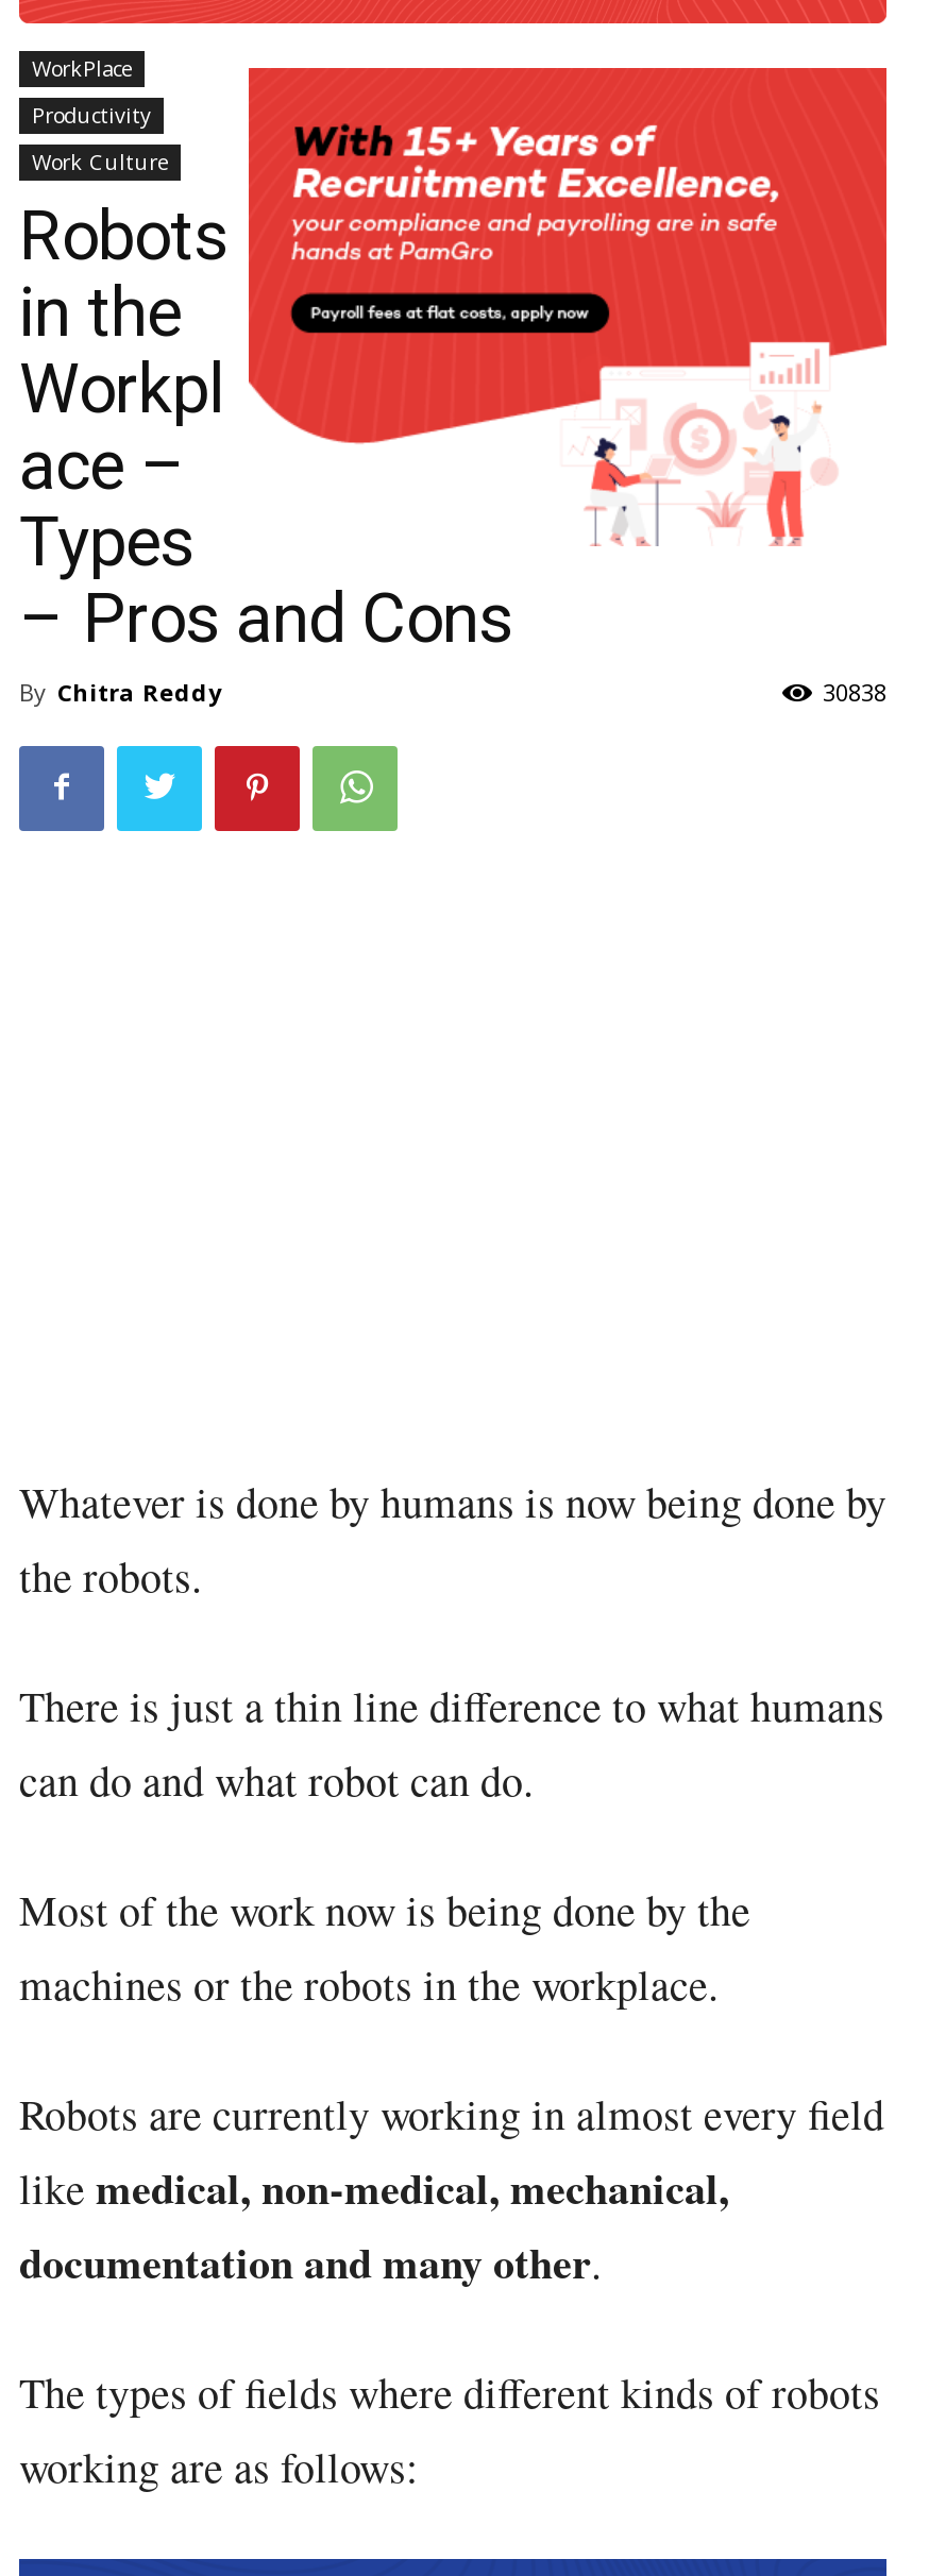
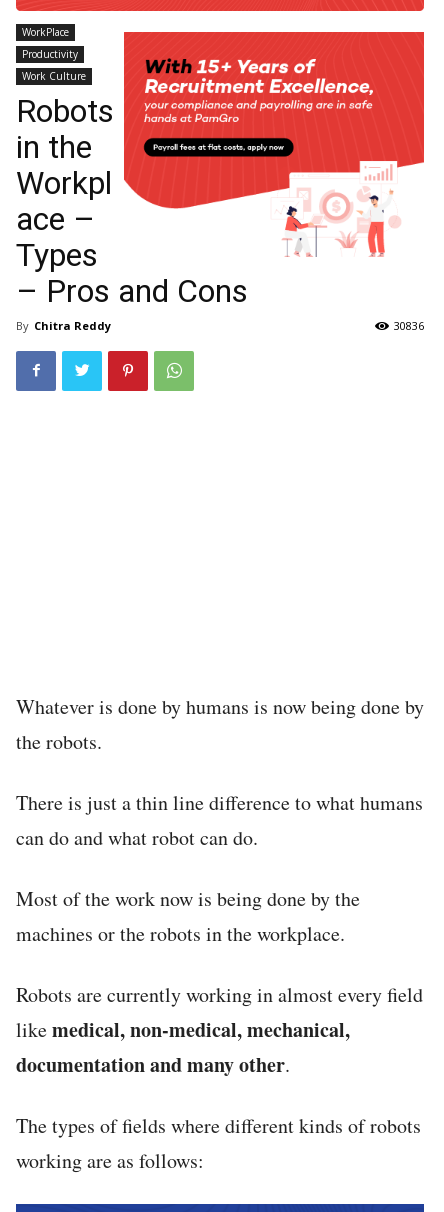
- 30838
+ 30836
